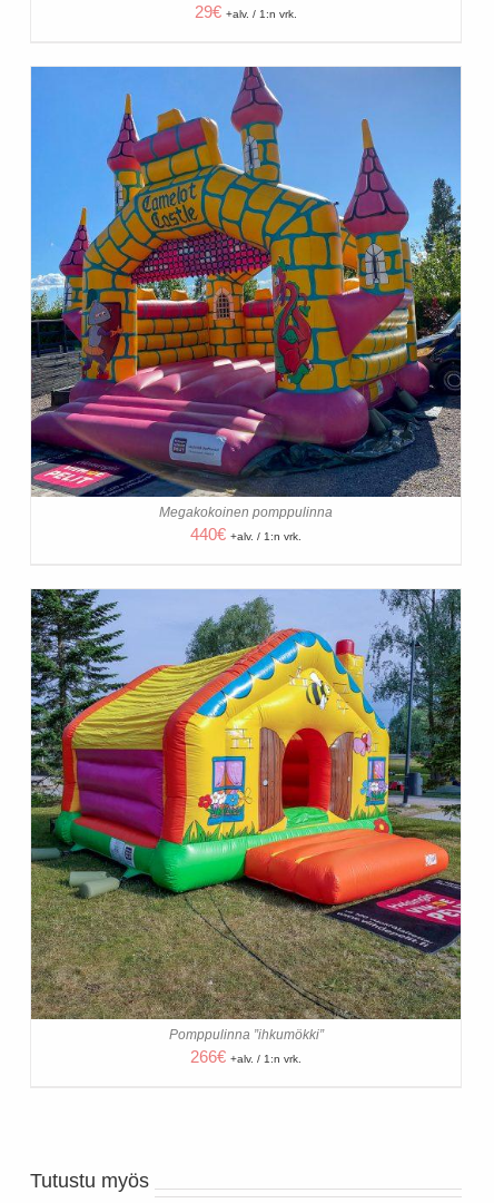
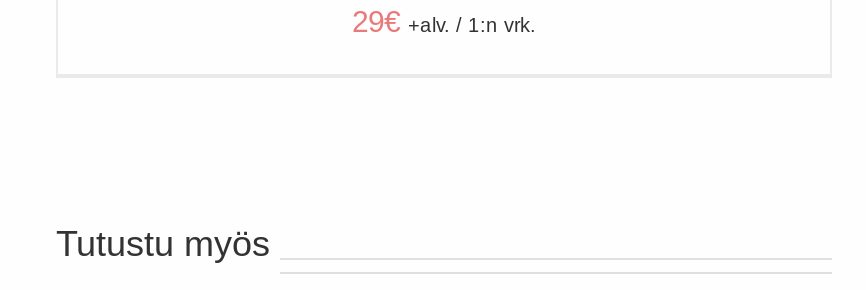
- [image]
- Megakokoinen pomppulinna
- 440€ +alv. / 1:n vrk.

- [image]
- Pomppulinna ”ihkumökki”
- 266€ +alv. / 1:n vrk.
